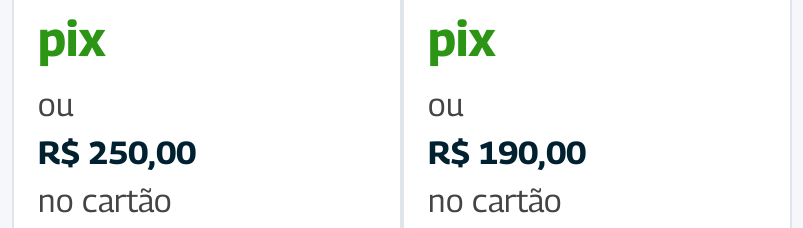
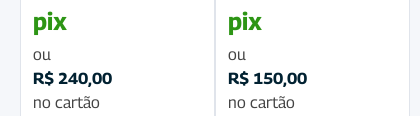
- R$250,00
+ R$240,00

- R$190,00
+ R$150,00
